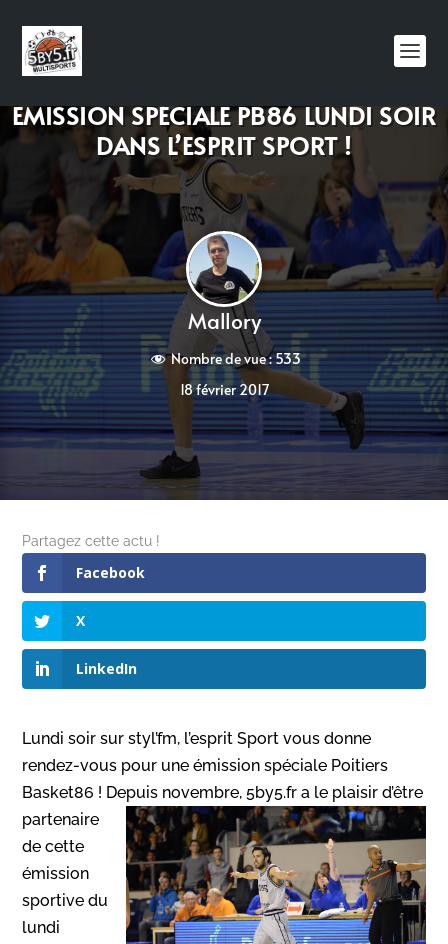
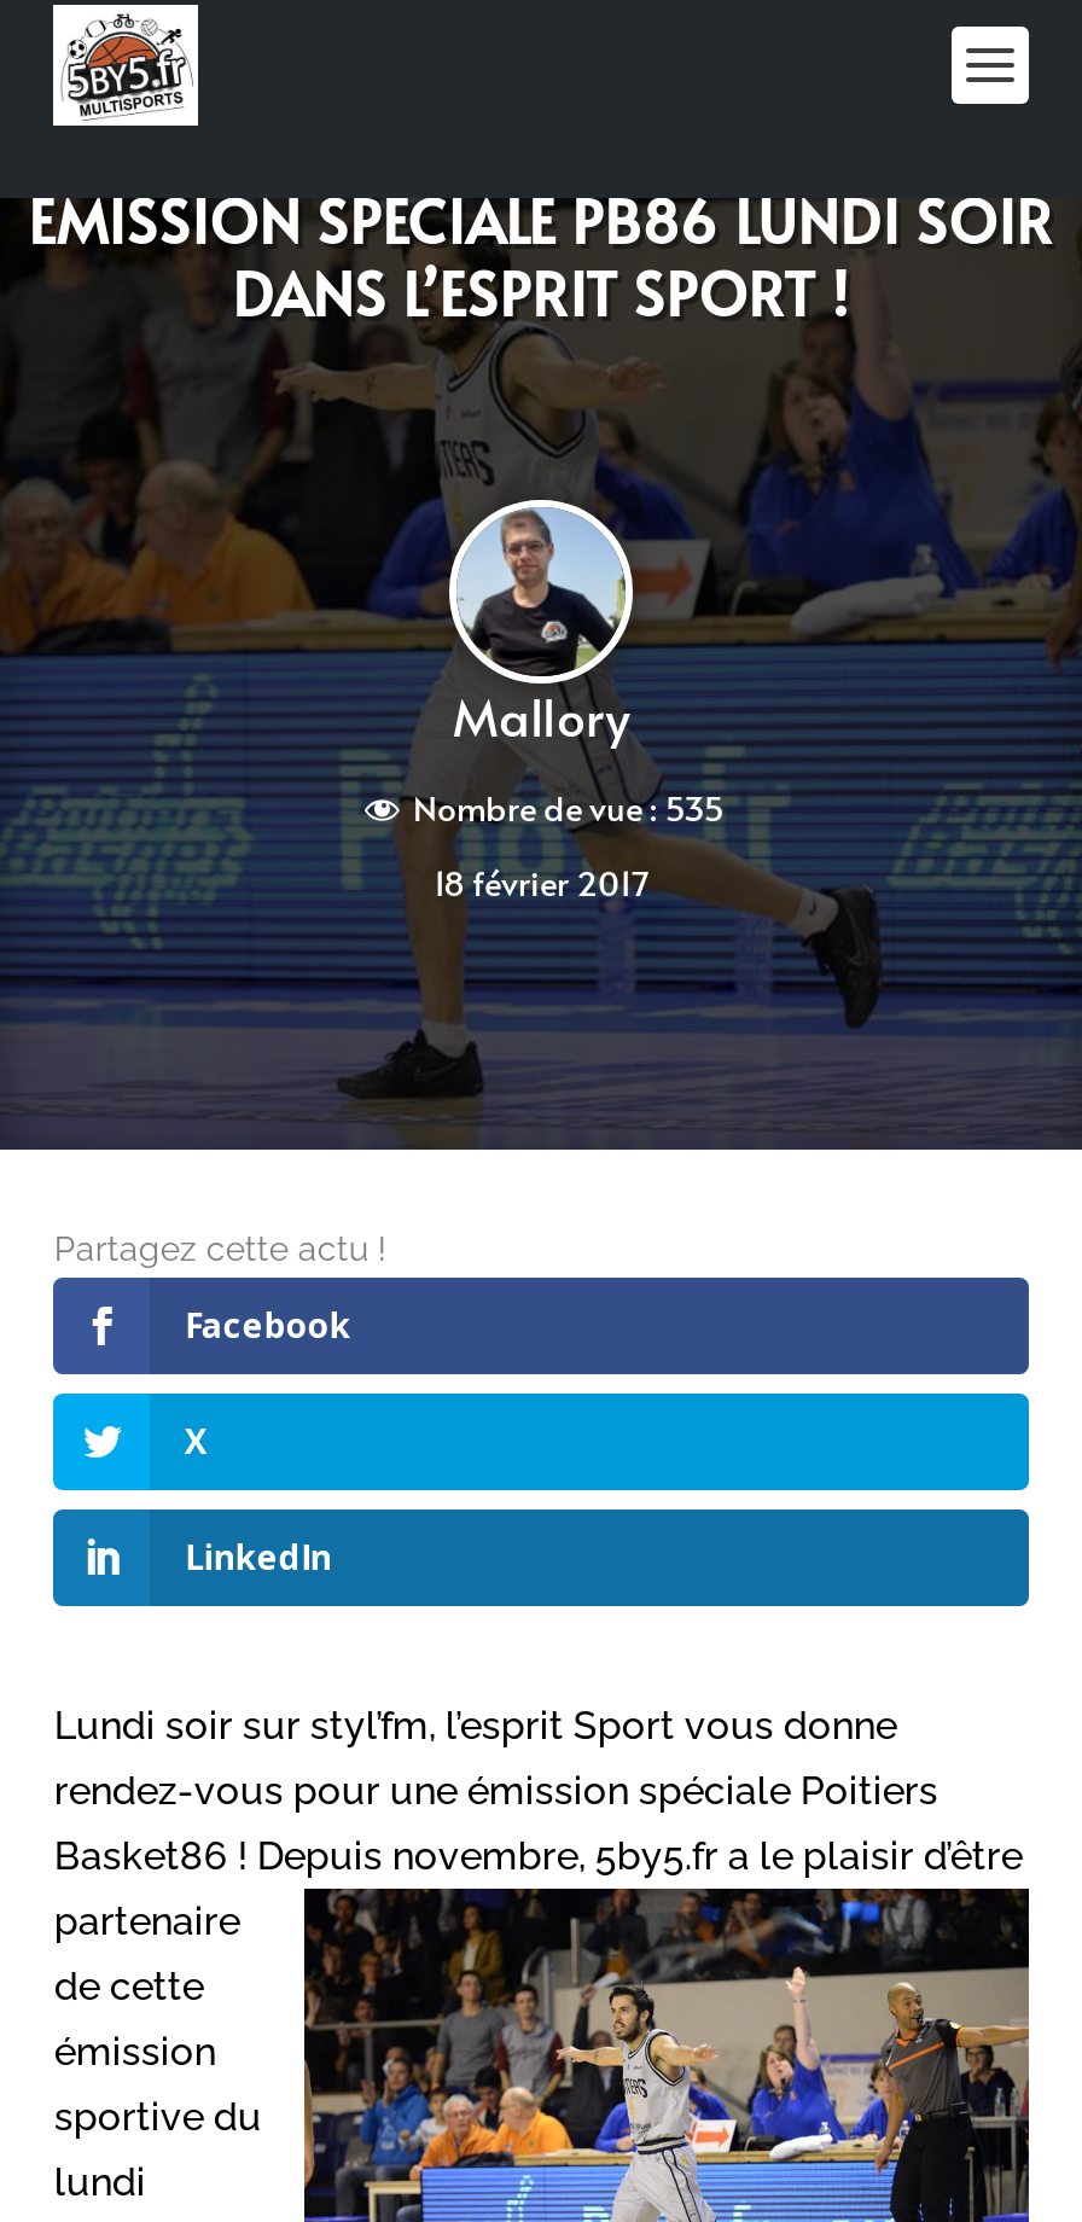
- Nombre de vue : 533
+ Nombre de vue : 535
